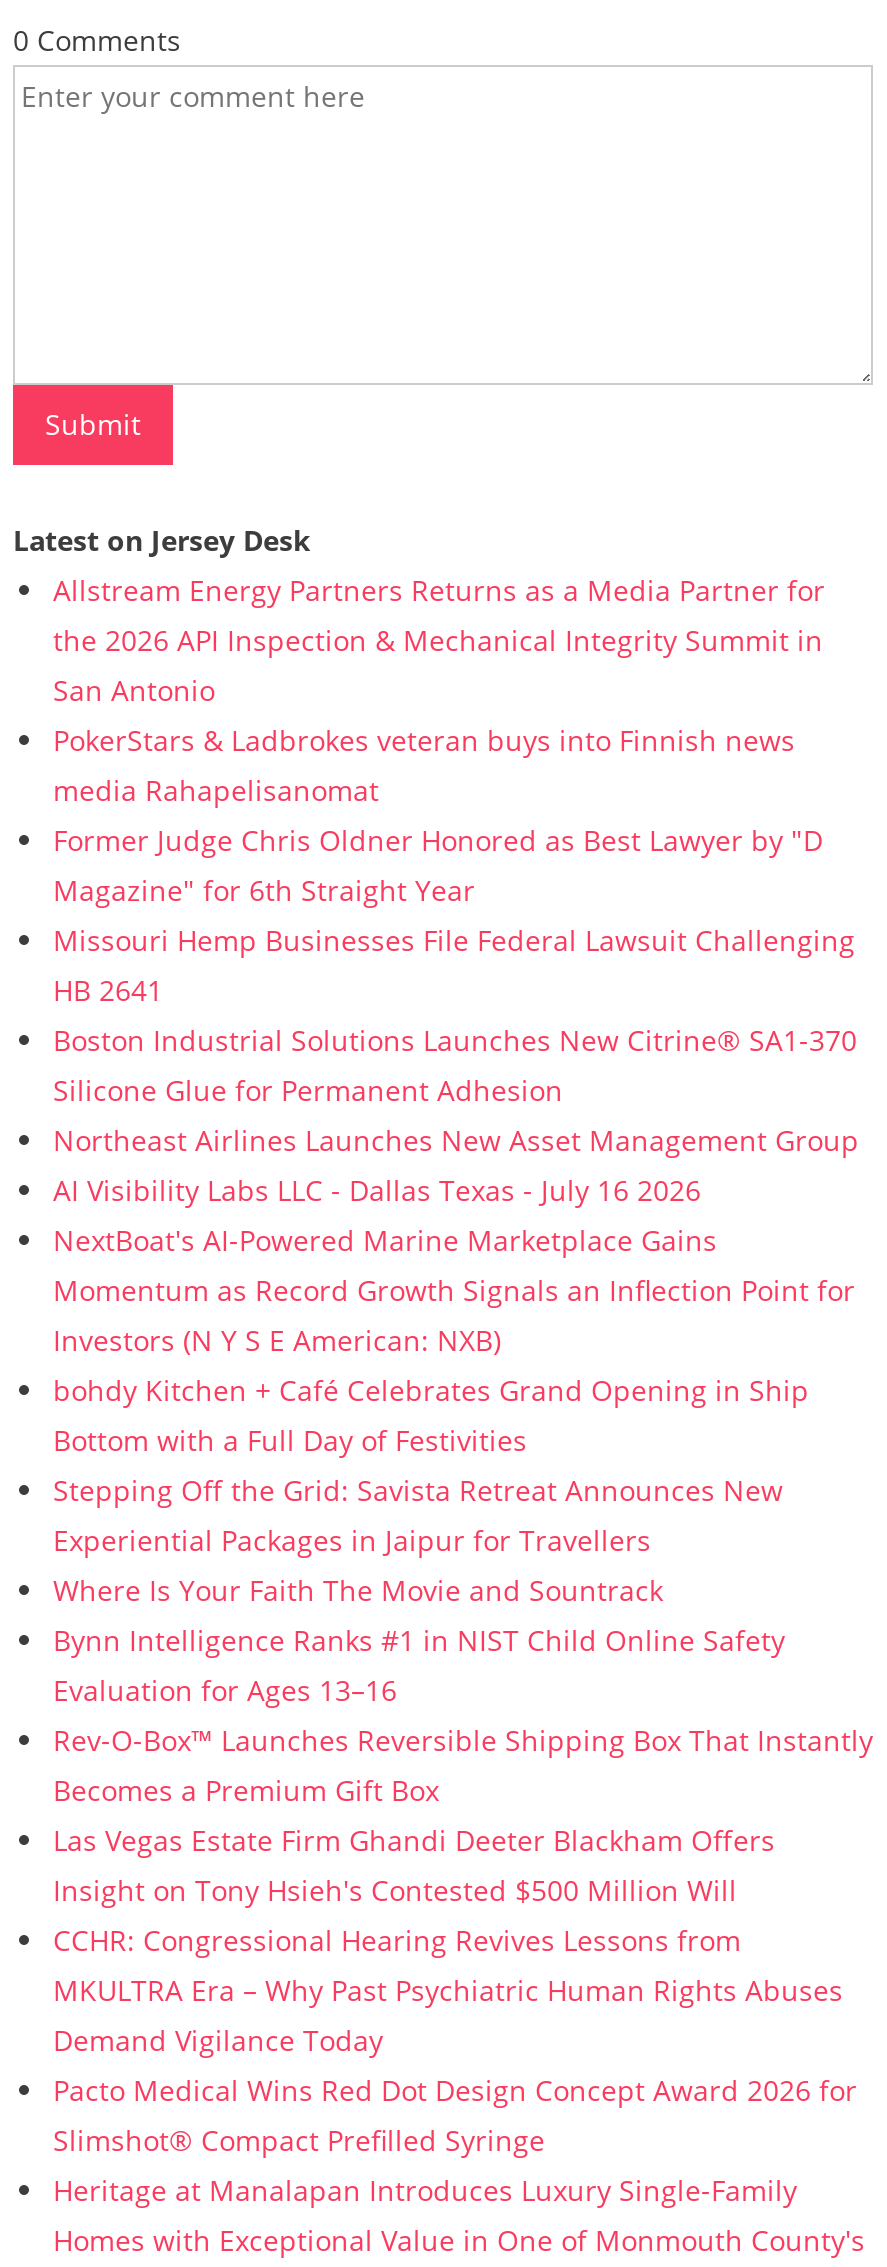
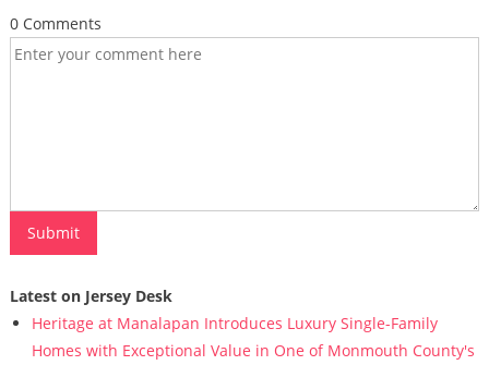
- Allstream Energy Partners Returns as a Media Partner for
- the 2026 API Inspection & Mechanical Integrity Summit in
- San Antonio
- PokerStars & Ladbrokes veteran buys into Finnish news
- media Rahapelisanomat
- Former Judge Chris Oldner Honored as Best Lawyer by "D
- Magazine" for 6th Straight Year
- Missouri Hemp Businesses File Federal Lawsuit Challenging
- HB 2641
- Boston Industrial Solutions Launches New Citrine® SA1-370
- Silicone Glue for Permanent Adhesion
- Northeast Airlines Launches New Asset Management Group
- AI Visibility Labs LLC - Dallas Texas - July 16 2026
- NextBoat's AI-Powered Marine Marketplace Gains
- Momentum as Record Growth Signals an Inflection Point for
- Investors (N Y S E American: NXB)
- bohdy Kitchen + Café Celebrates Grand Opening in Ship
- Bottom with a Full Day of Festivities
- Stepping Off the Grid: Savista Retreat Announces New
- Experiential Packages in Jaipur for Travellers
- Where Is Your Faith The Movie and Sountrack
- Bynn Intelligence Ranks #1 in NIST Child Online Safety
- Evaluation for Ages 13–16
- Rev-O-Box™ Launches Reversible Shipping Box That Instantly
- Becomes a Premium Gift Box
- Las Vegas Estate Firm Ghandi Deeter Blackham Offers
- Insight on Tony Hsieh's Contested $500 Million Will
- CCHR: Congressional Hearing Revives Lessons from
- MKULTRA Era – Why Past Psychiatric Human Rights Abuses
- Demand Vigilance Today
- Pacto Medical Wins Red Dot Design Concept Award 2026 for
- Slimshot® Compact Prefilled Syringe
